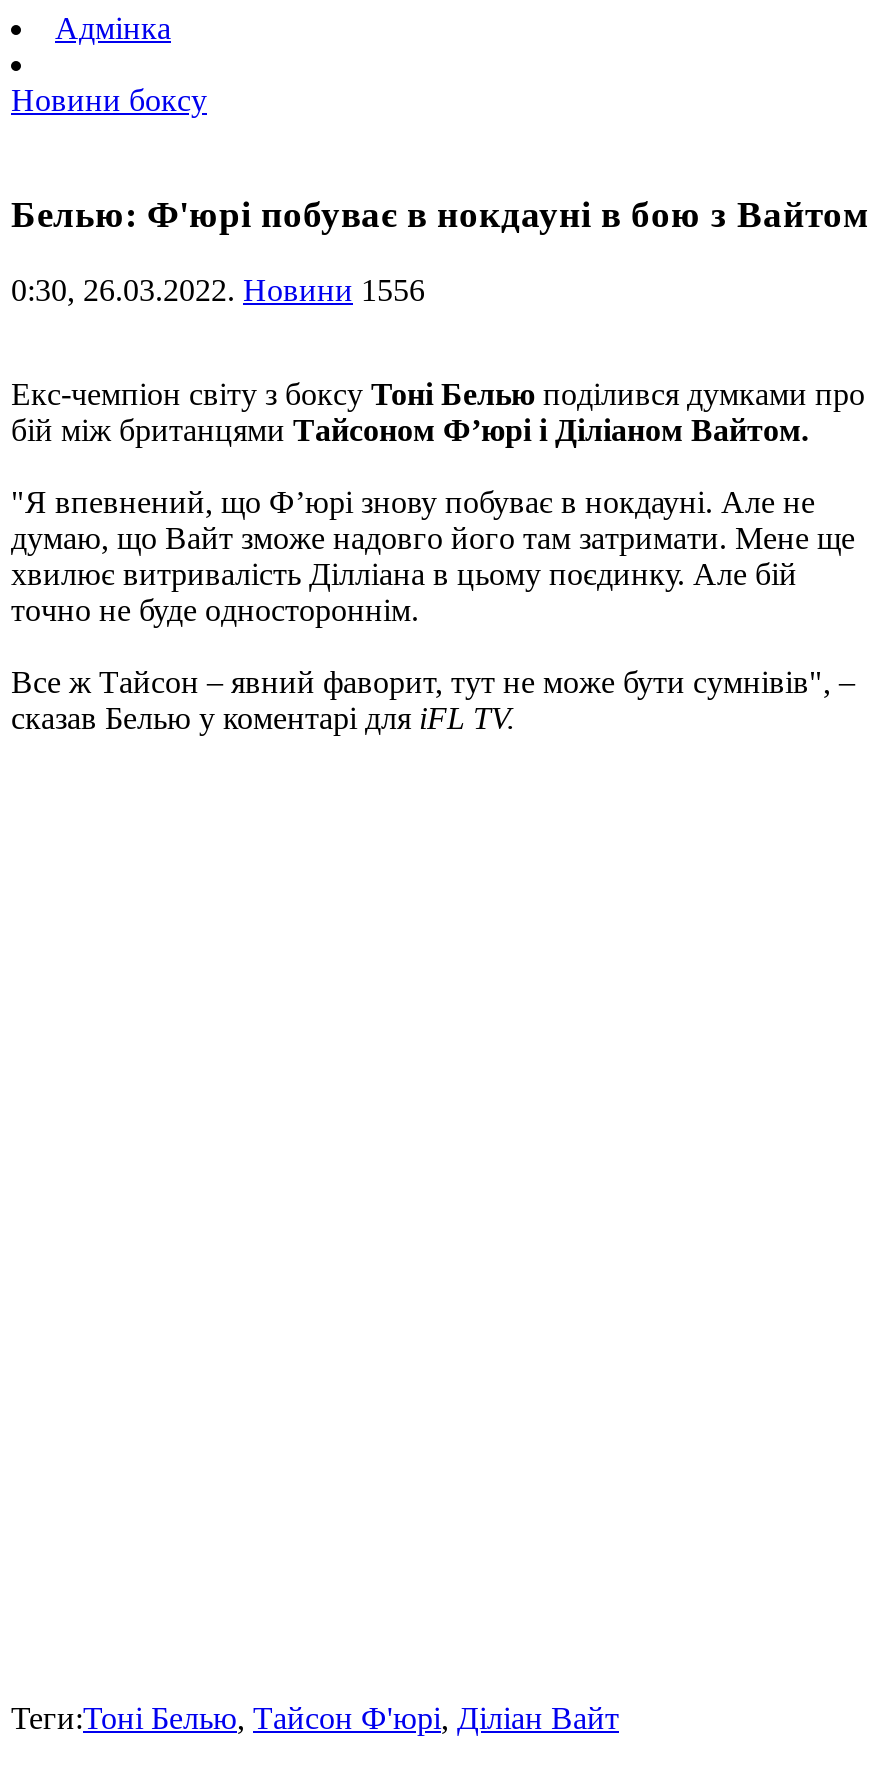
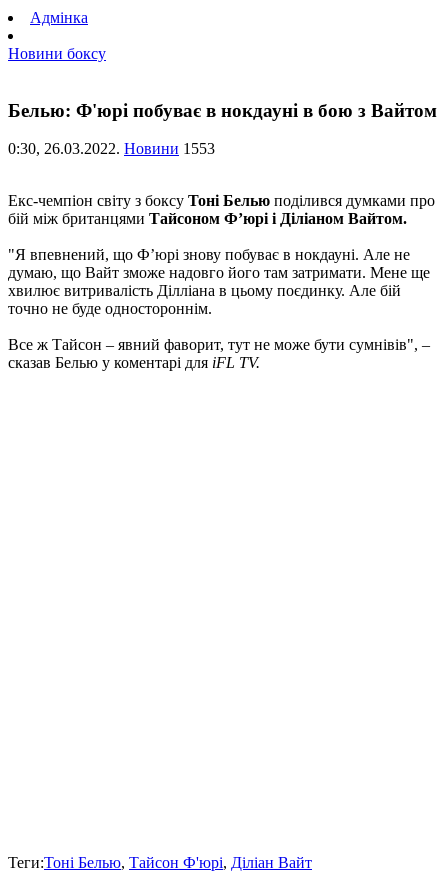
- 0:30, 26.03.2022. Новини 1556
+ 0:30, 26.03.2022. Новини 1553
